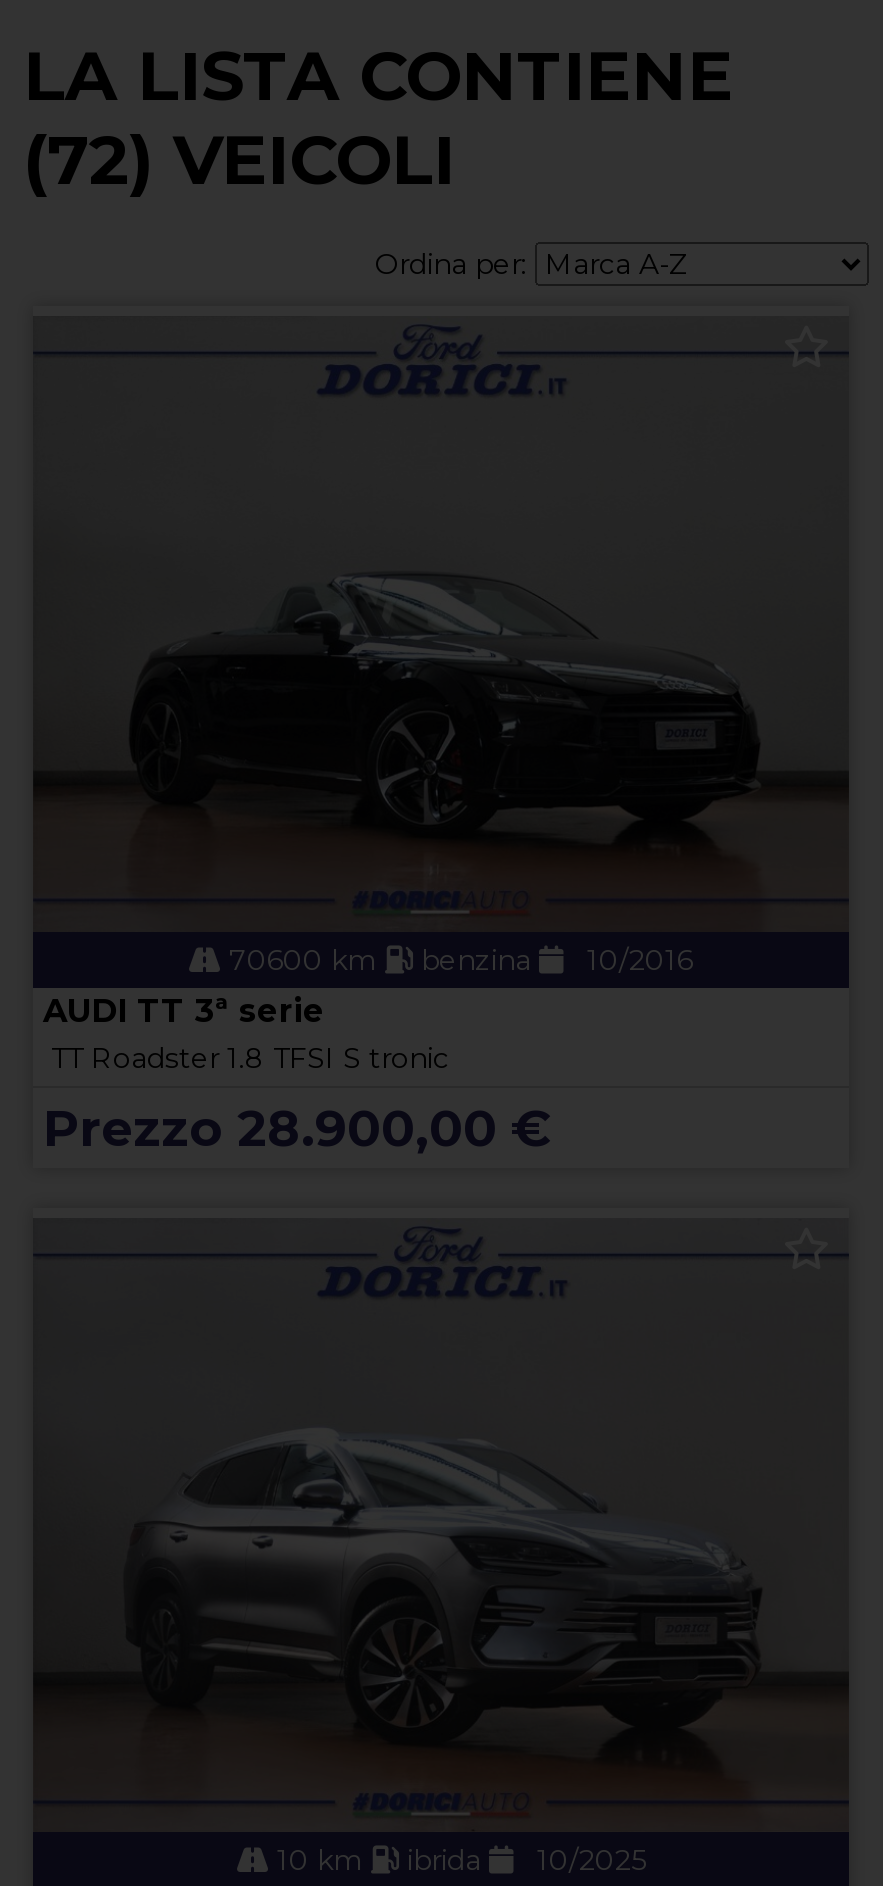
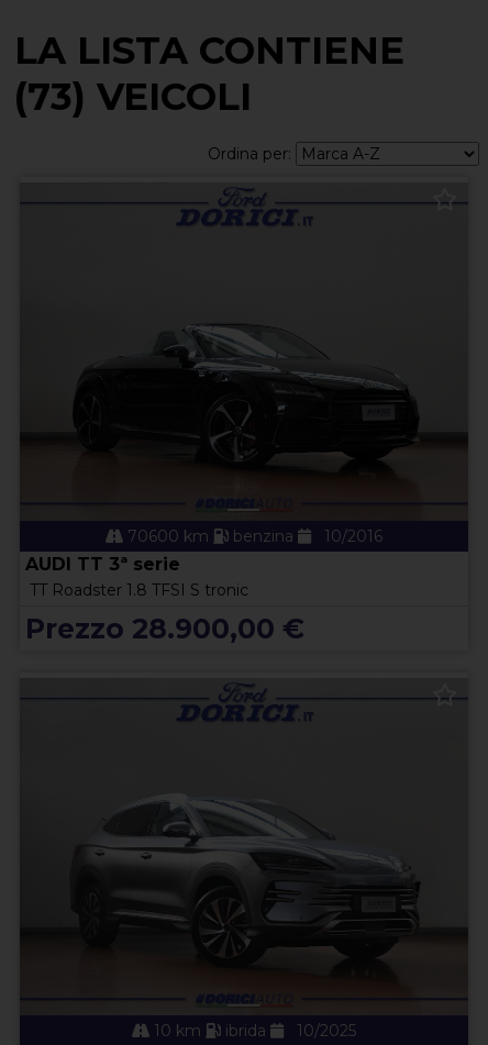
- (72) VEICOLI
+ (73) VEICOLI
